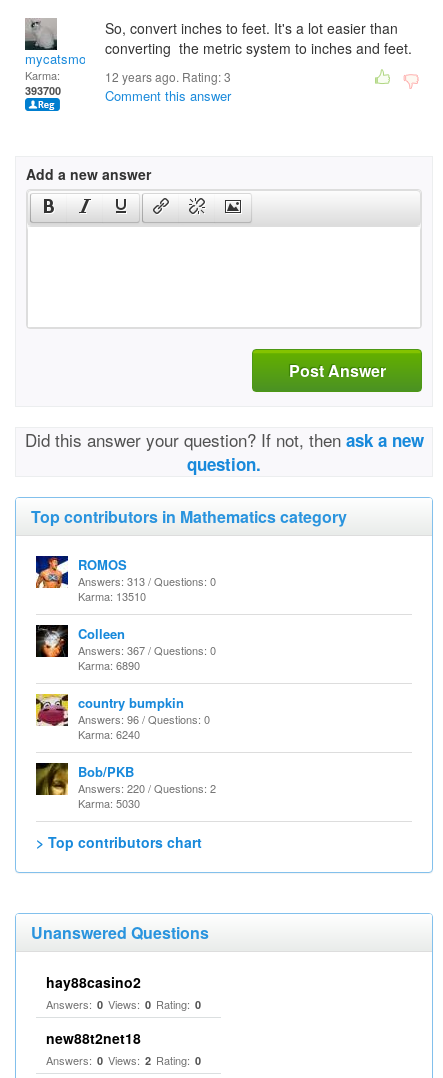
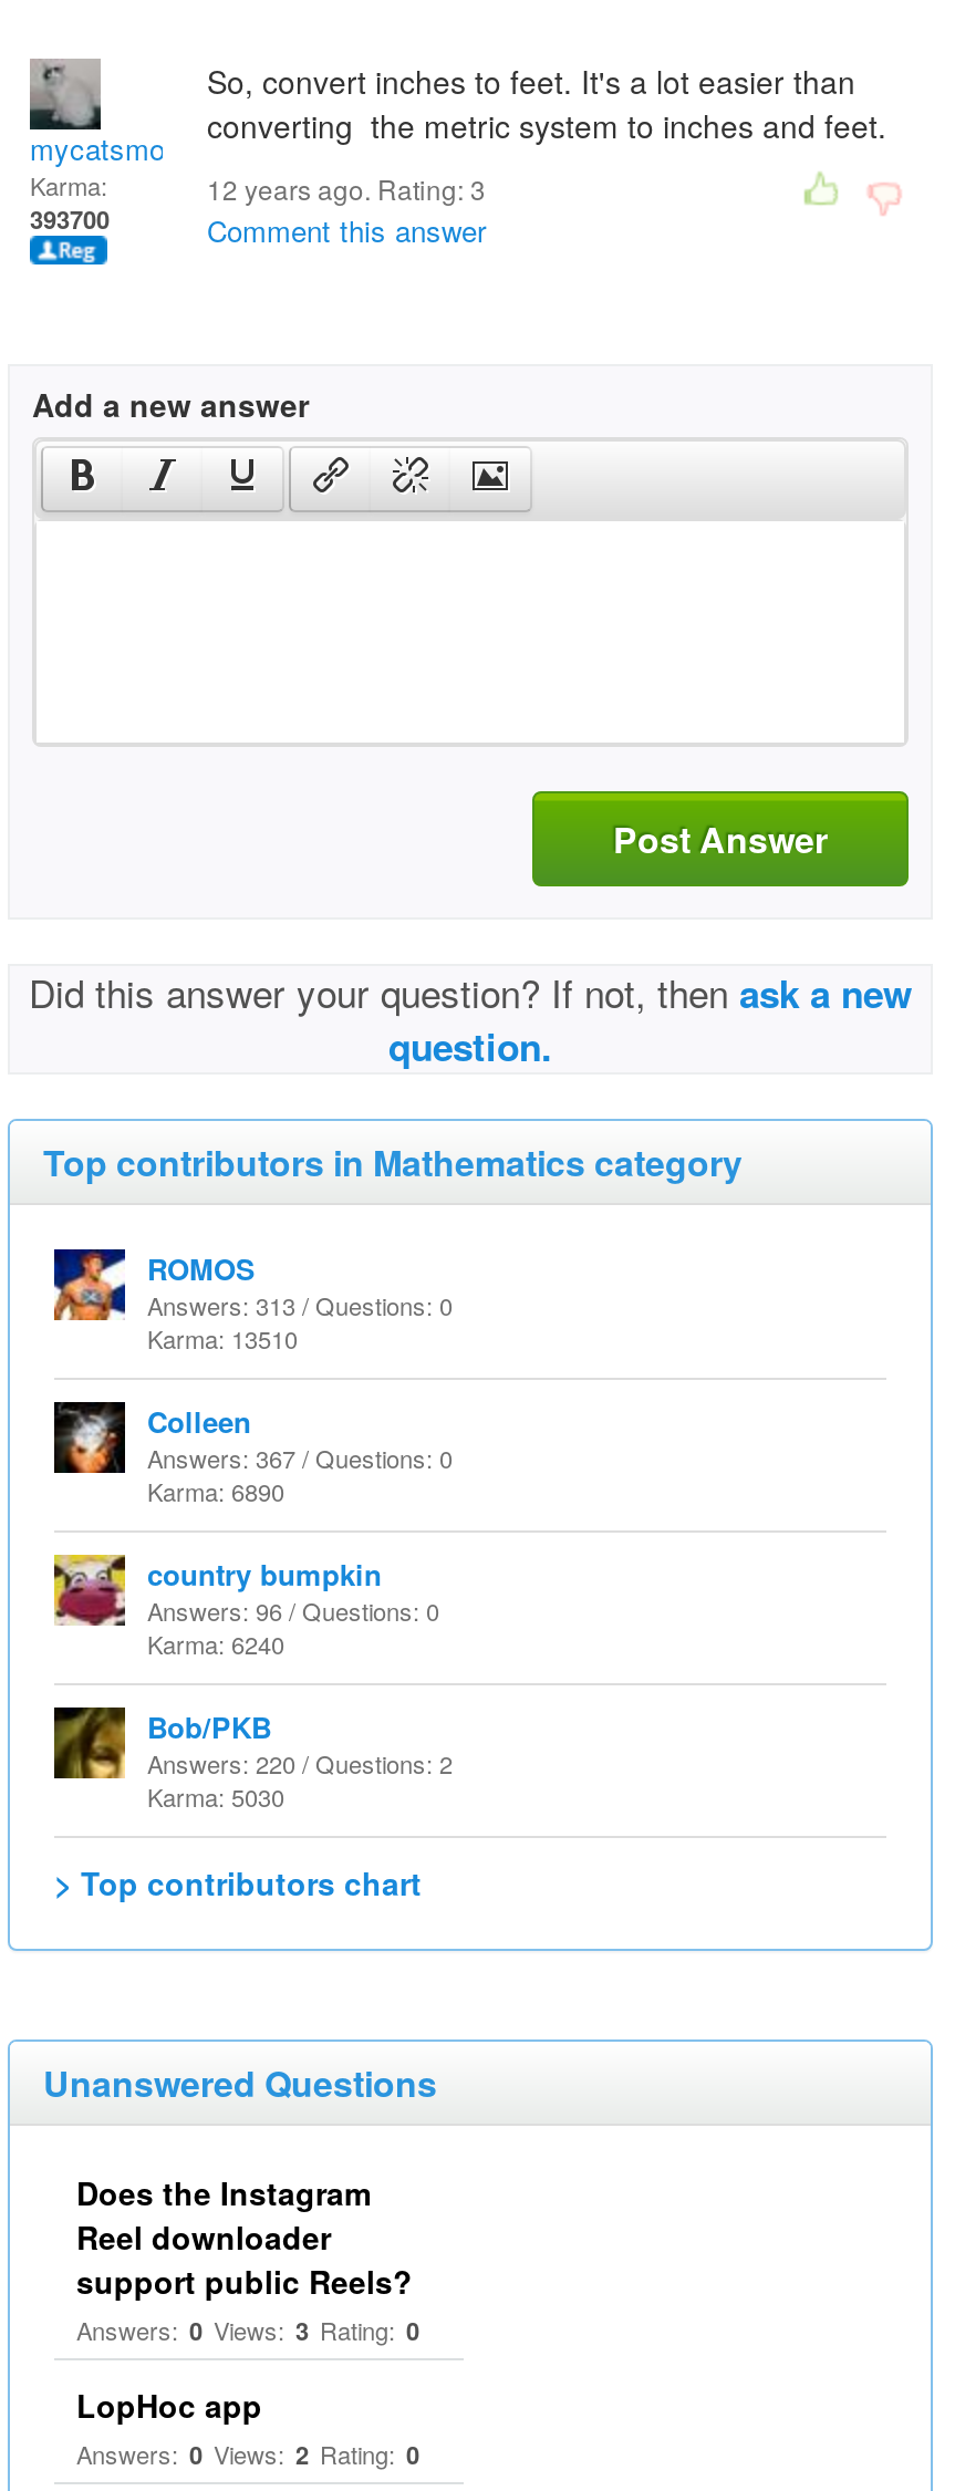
- hay88casino2
- Answers: 0 Views: 0 Rating: 0
+ Does the Instagram
+ Reel downloader
+ support public Reels?
+ Answers: 0 Views: 3 Rating: 0

- new88t2net18
+ LopHoc app
